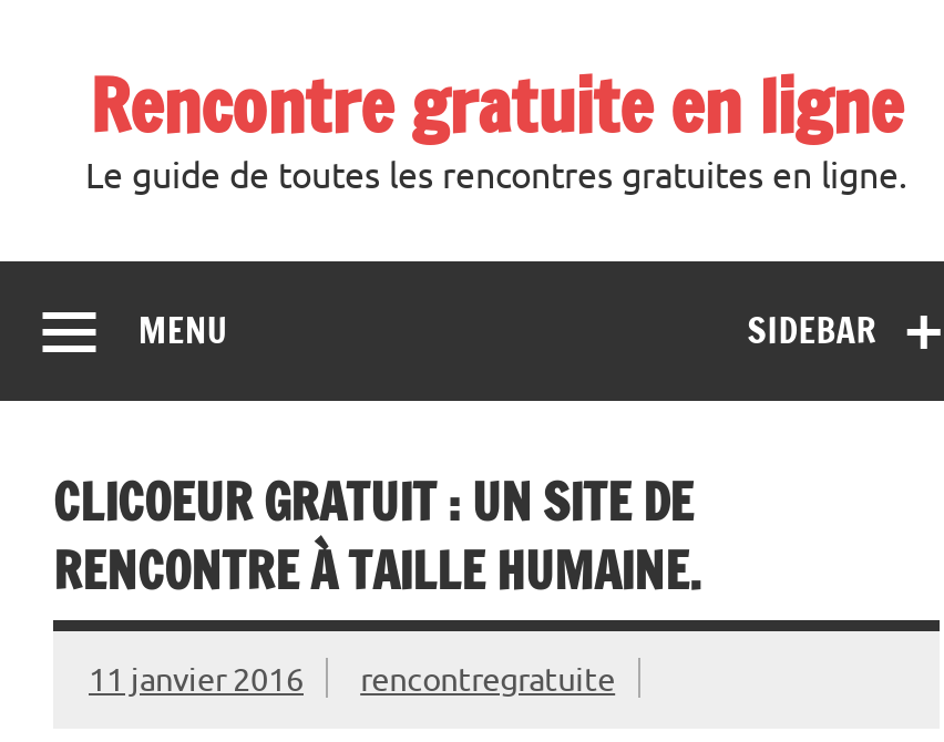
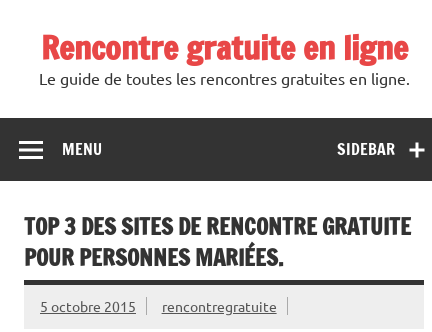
- CLICOEUR GRATUIT : UN SITE DE
- RENCONTRE À TAILLE HUMAINE.
+ TOP 3 DES SITES DE RENCONTRE GRATUITE
+ POUR PERSONNES MARIÉES.

- 11 janvier 2016 rencontregratuite
+ 5 octobre 2015 rencontregratuite
